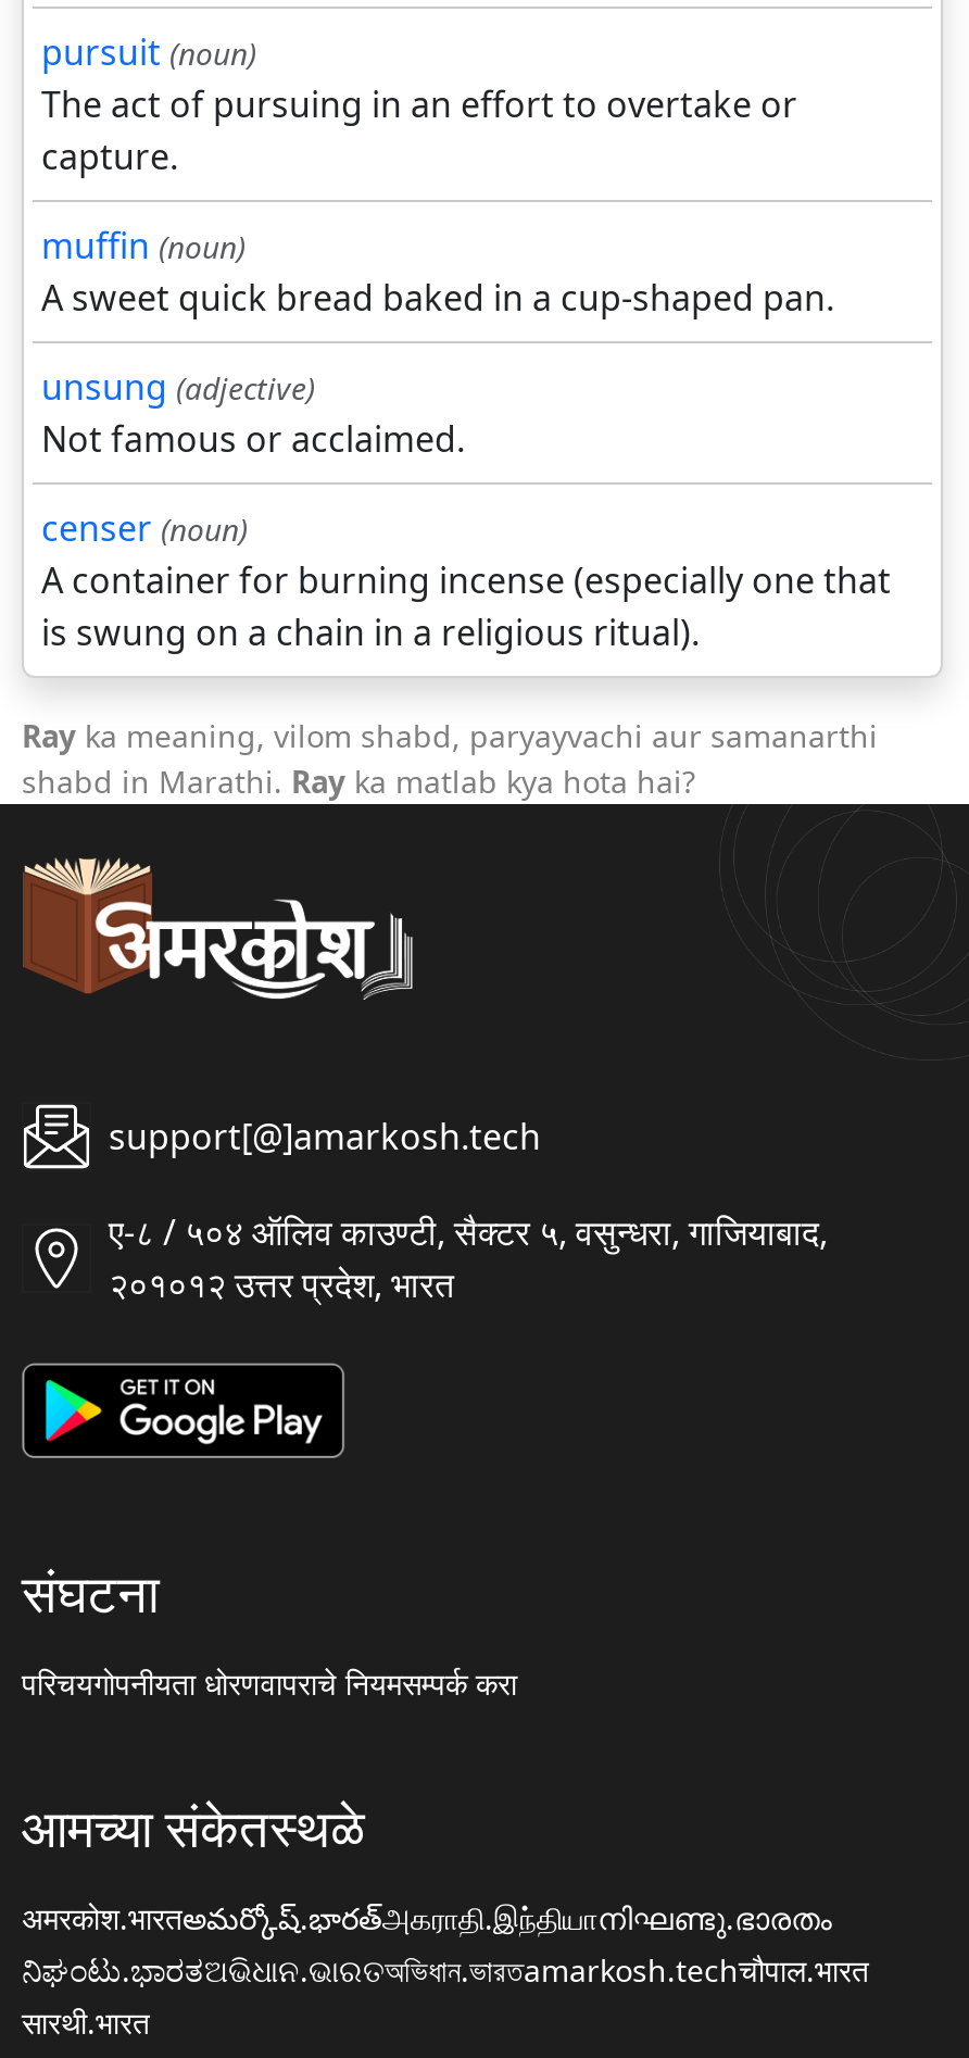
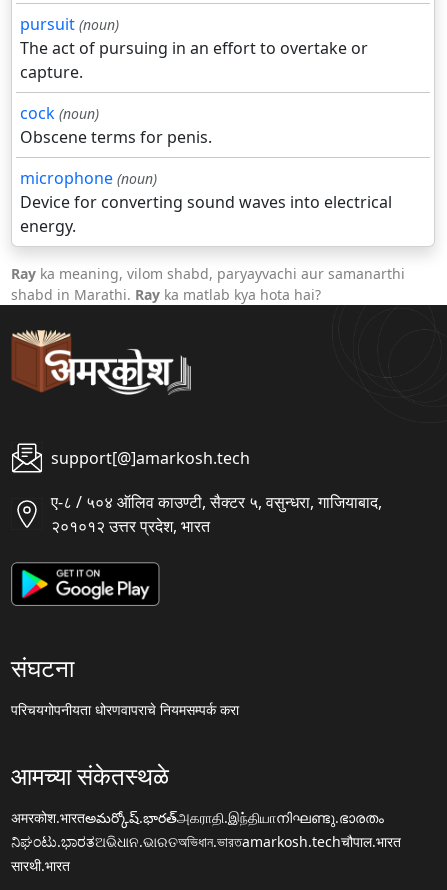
- muffin (noun)
- A sweet quick bread baked in a cup-shaped pan.
- unsung (adjective)
- Not famous or acclaimed.
- censer (noun)
- A container for burning incense (especially one that
- is swung on a chain in a religious ritual).
+ cock (noun)
+ Obscene terms for penis.
+ microphone (noun)
+ Device for converting sound waves into electrical
+ energy.
